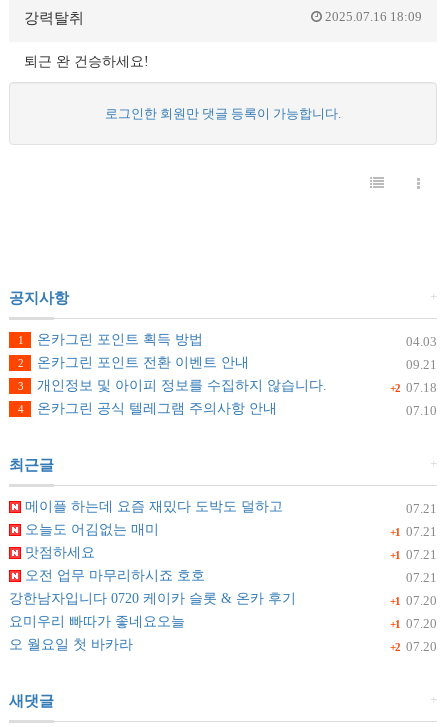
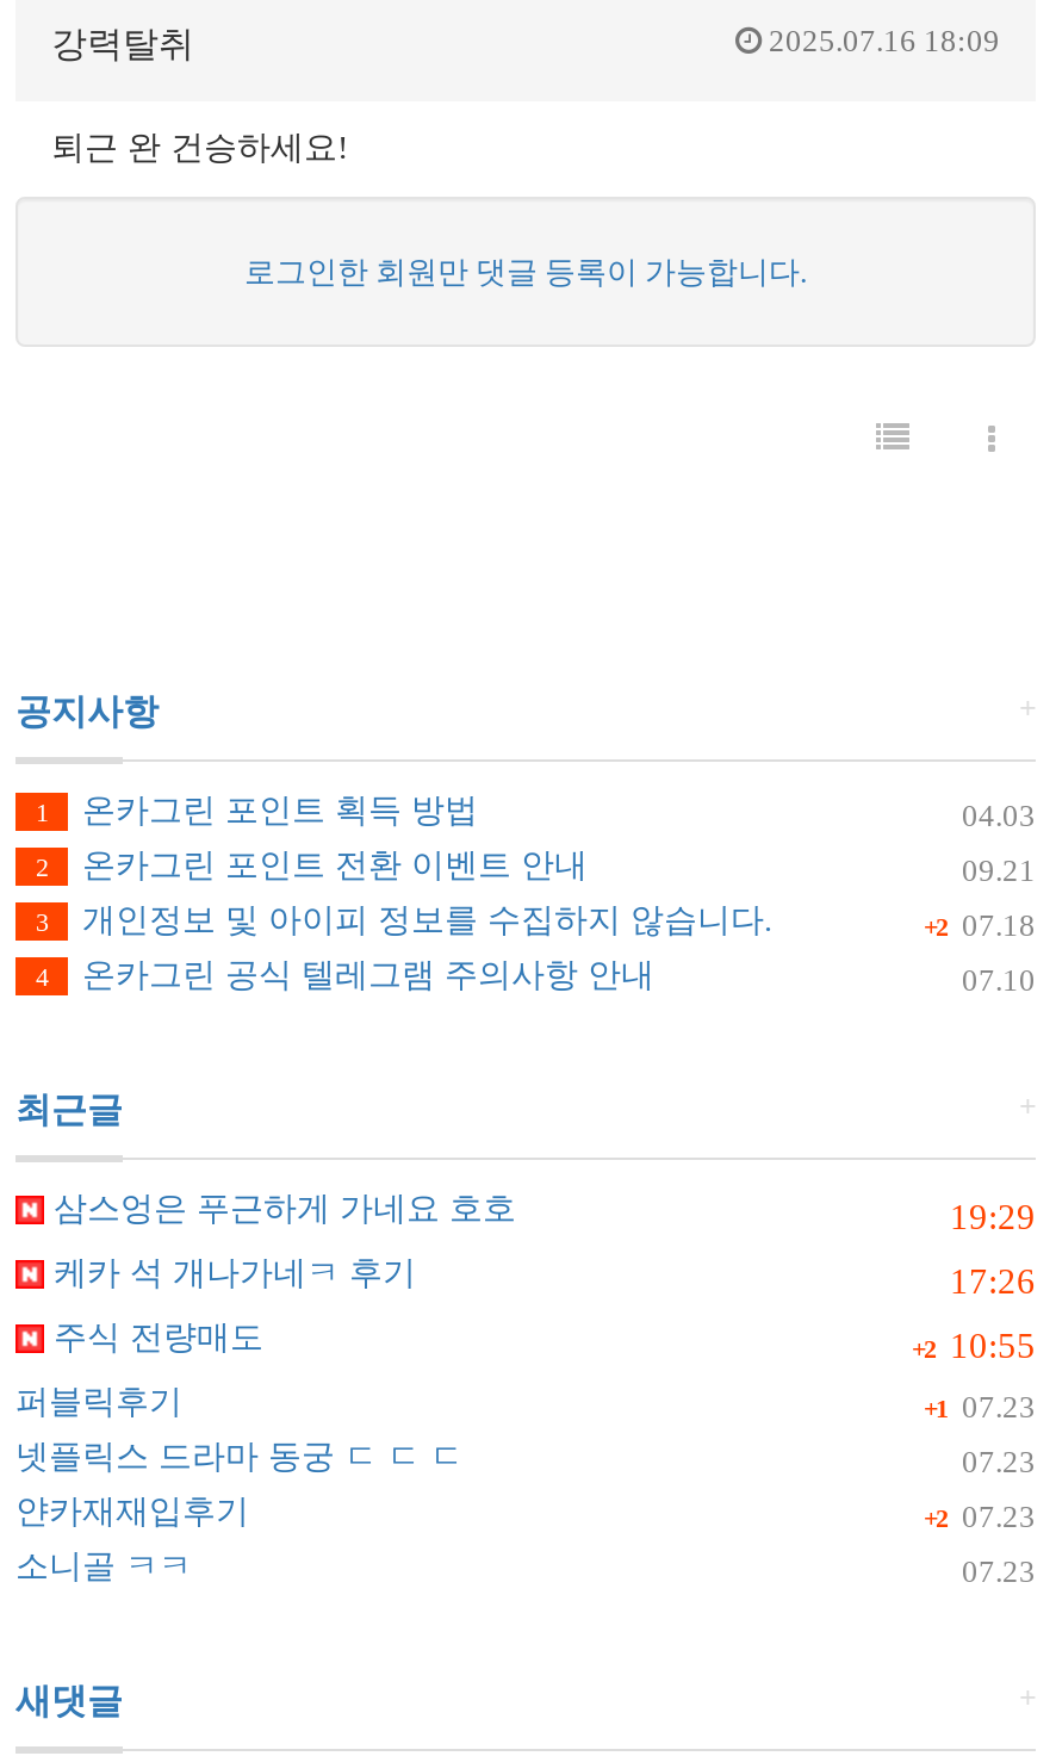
- 07.21
- 메이플 하는데 요즘 재밌다 도박도 덜하고
+ 19:29
+ 삼스엉은 푸근하게 가네요 호호

- +1 07.21
- 오늘도 어김없는 매미
+ 17:26
+ 케카 석 개나가네ㅋ 후기

- +1 07.21
- 맛점하세요
+ +2 10:55
+ 주식 전량매도

- 07.21
- 오전 업무 마무리하시죠 호호
+ +1 07.23
+ 퍼블릭후기

- +1 07.20
- 강한남자입니다 0720 케이카 슬롯 & 온카 후기
+ 07.23
+ 넷플릭스 드라마 동궁 ㄷ ㄷ ㄷ

- +1 07.20
- 요미우리 빠따가 좋네요오늘
+ +2 07.23
+ 얀카재재입후기

- +2 07.20
- 오 월요일 첫 바카라
+ 07.23
+ 소니골 ㅋㅋ
